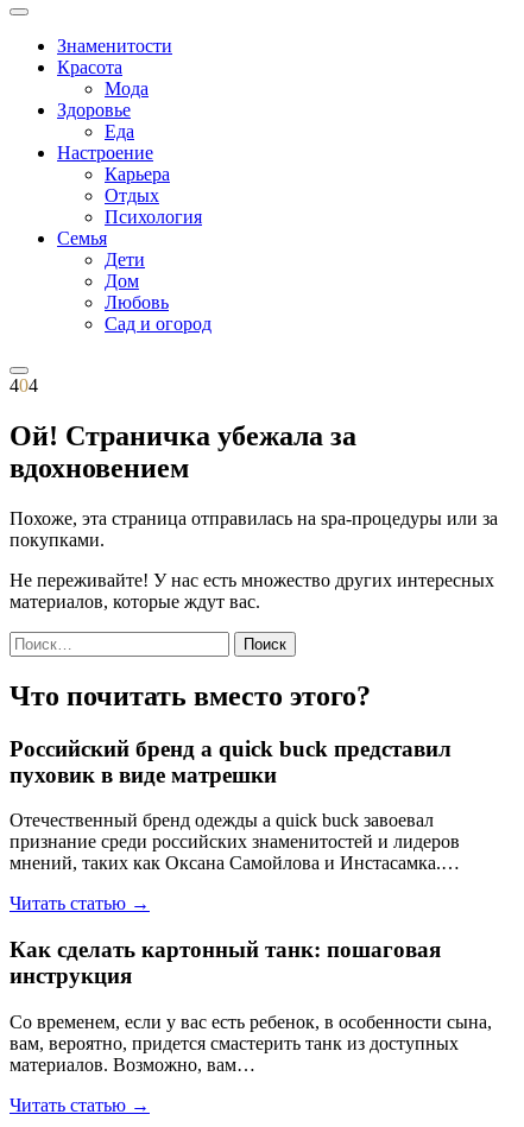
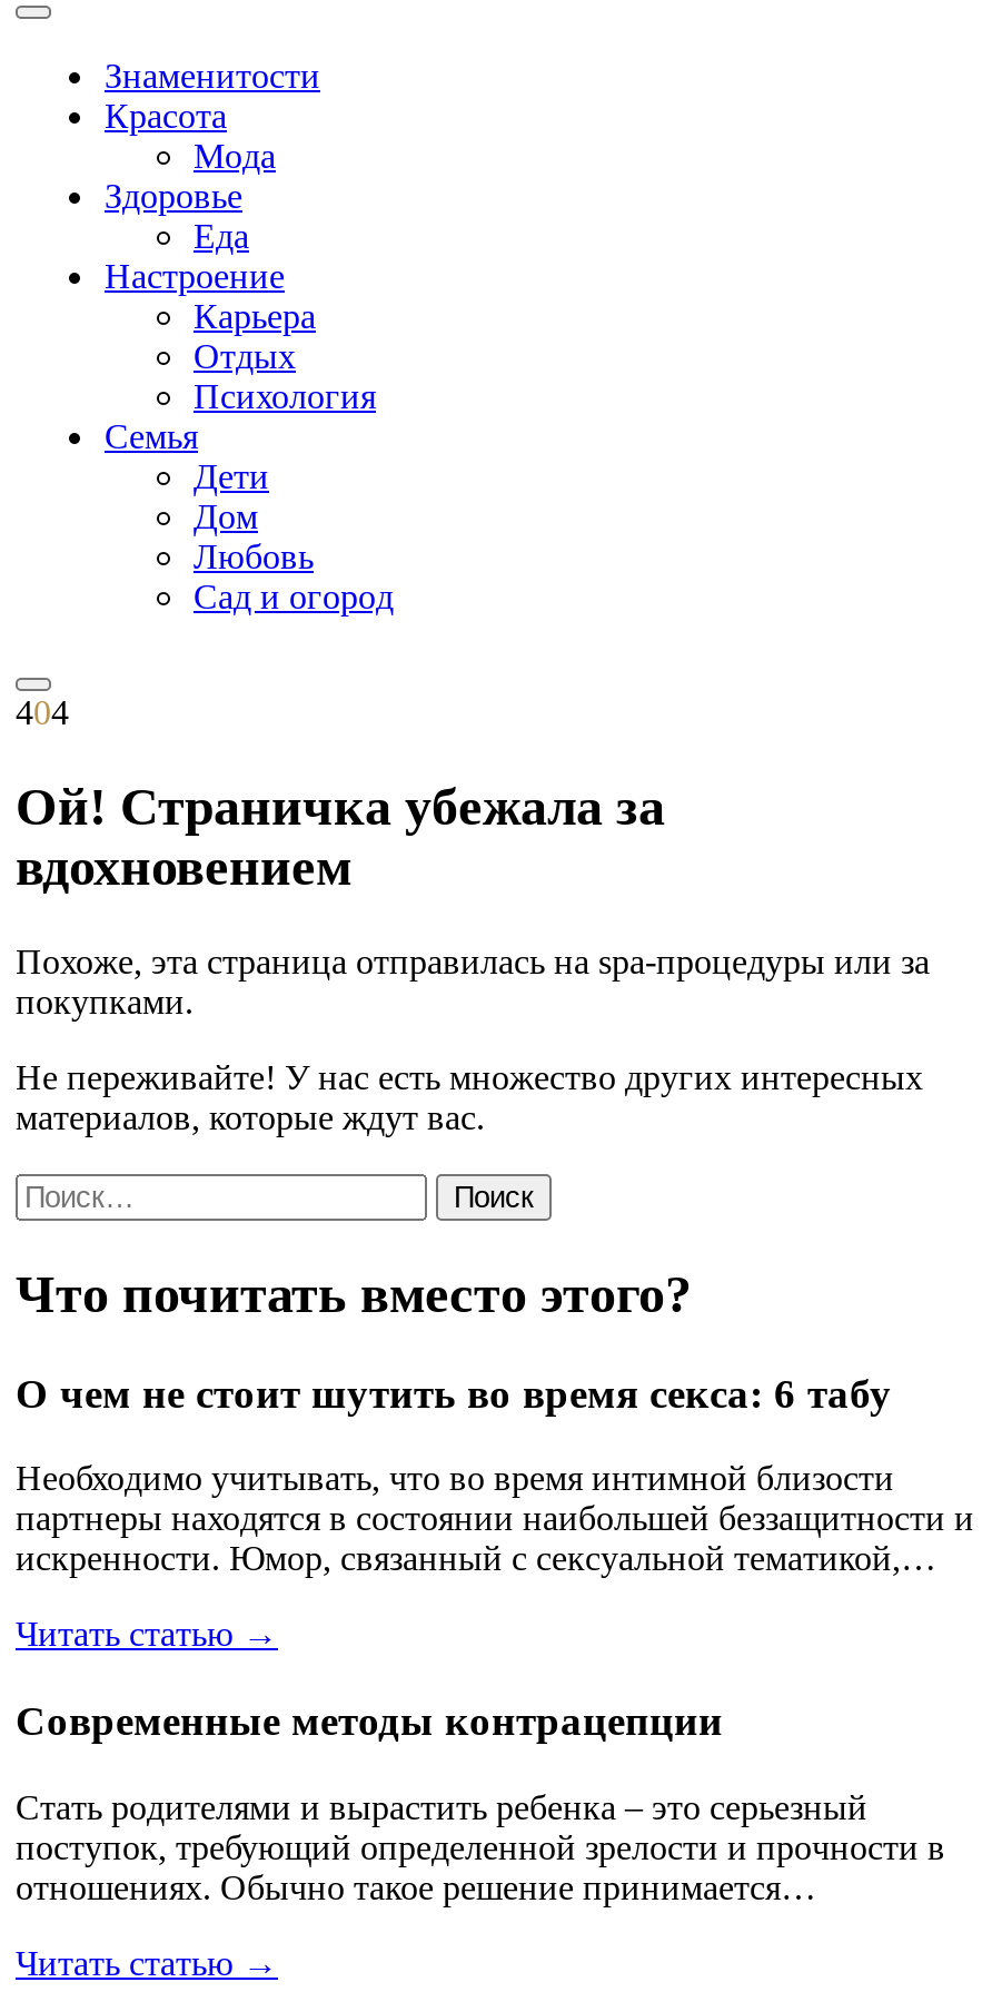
- Российский бренд a quick buck представил
- пуховик в виде матрешки
+ О чем не стоит шутить во время секса: 6 табу

- Отечественный бренд одежды a quick buck завоевал
- признание среди российских знаменитостей и лидеров
- мнений, таких как Оксана Самойлова и Инстасамка.…
+ Необходимо учитывать, что во время интимной близости
+ партнеры находятся в состоянии наибольшей беззащитности и
+ искренности. Юмор, связанный с сексуальной тематикой,…

- Как сделать картонный танк: пошаговая
- инструкция
+ Современные методы контрацепции

- Со временем, если у вас есть ребенок, в особенности сына,
- вам, вероятно, придется смастерить танк из доступных
- материалов. Возможно, вам…
+ Стать родителями и вырастить ребенка – это серьезный
+ поступок, требующий определенной зрелости и прочности в
+ отношениях. Обычно такое решение принимается…
